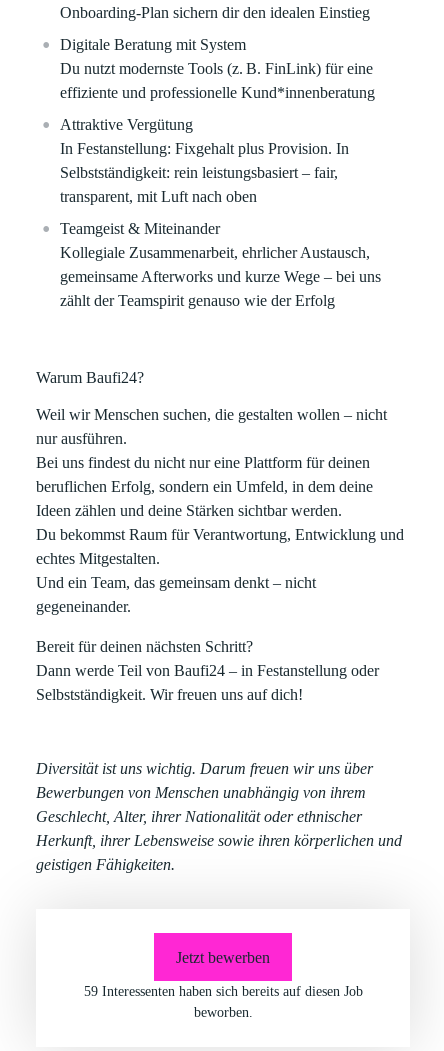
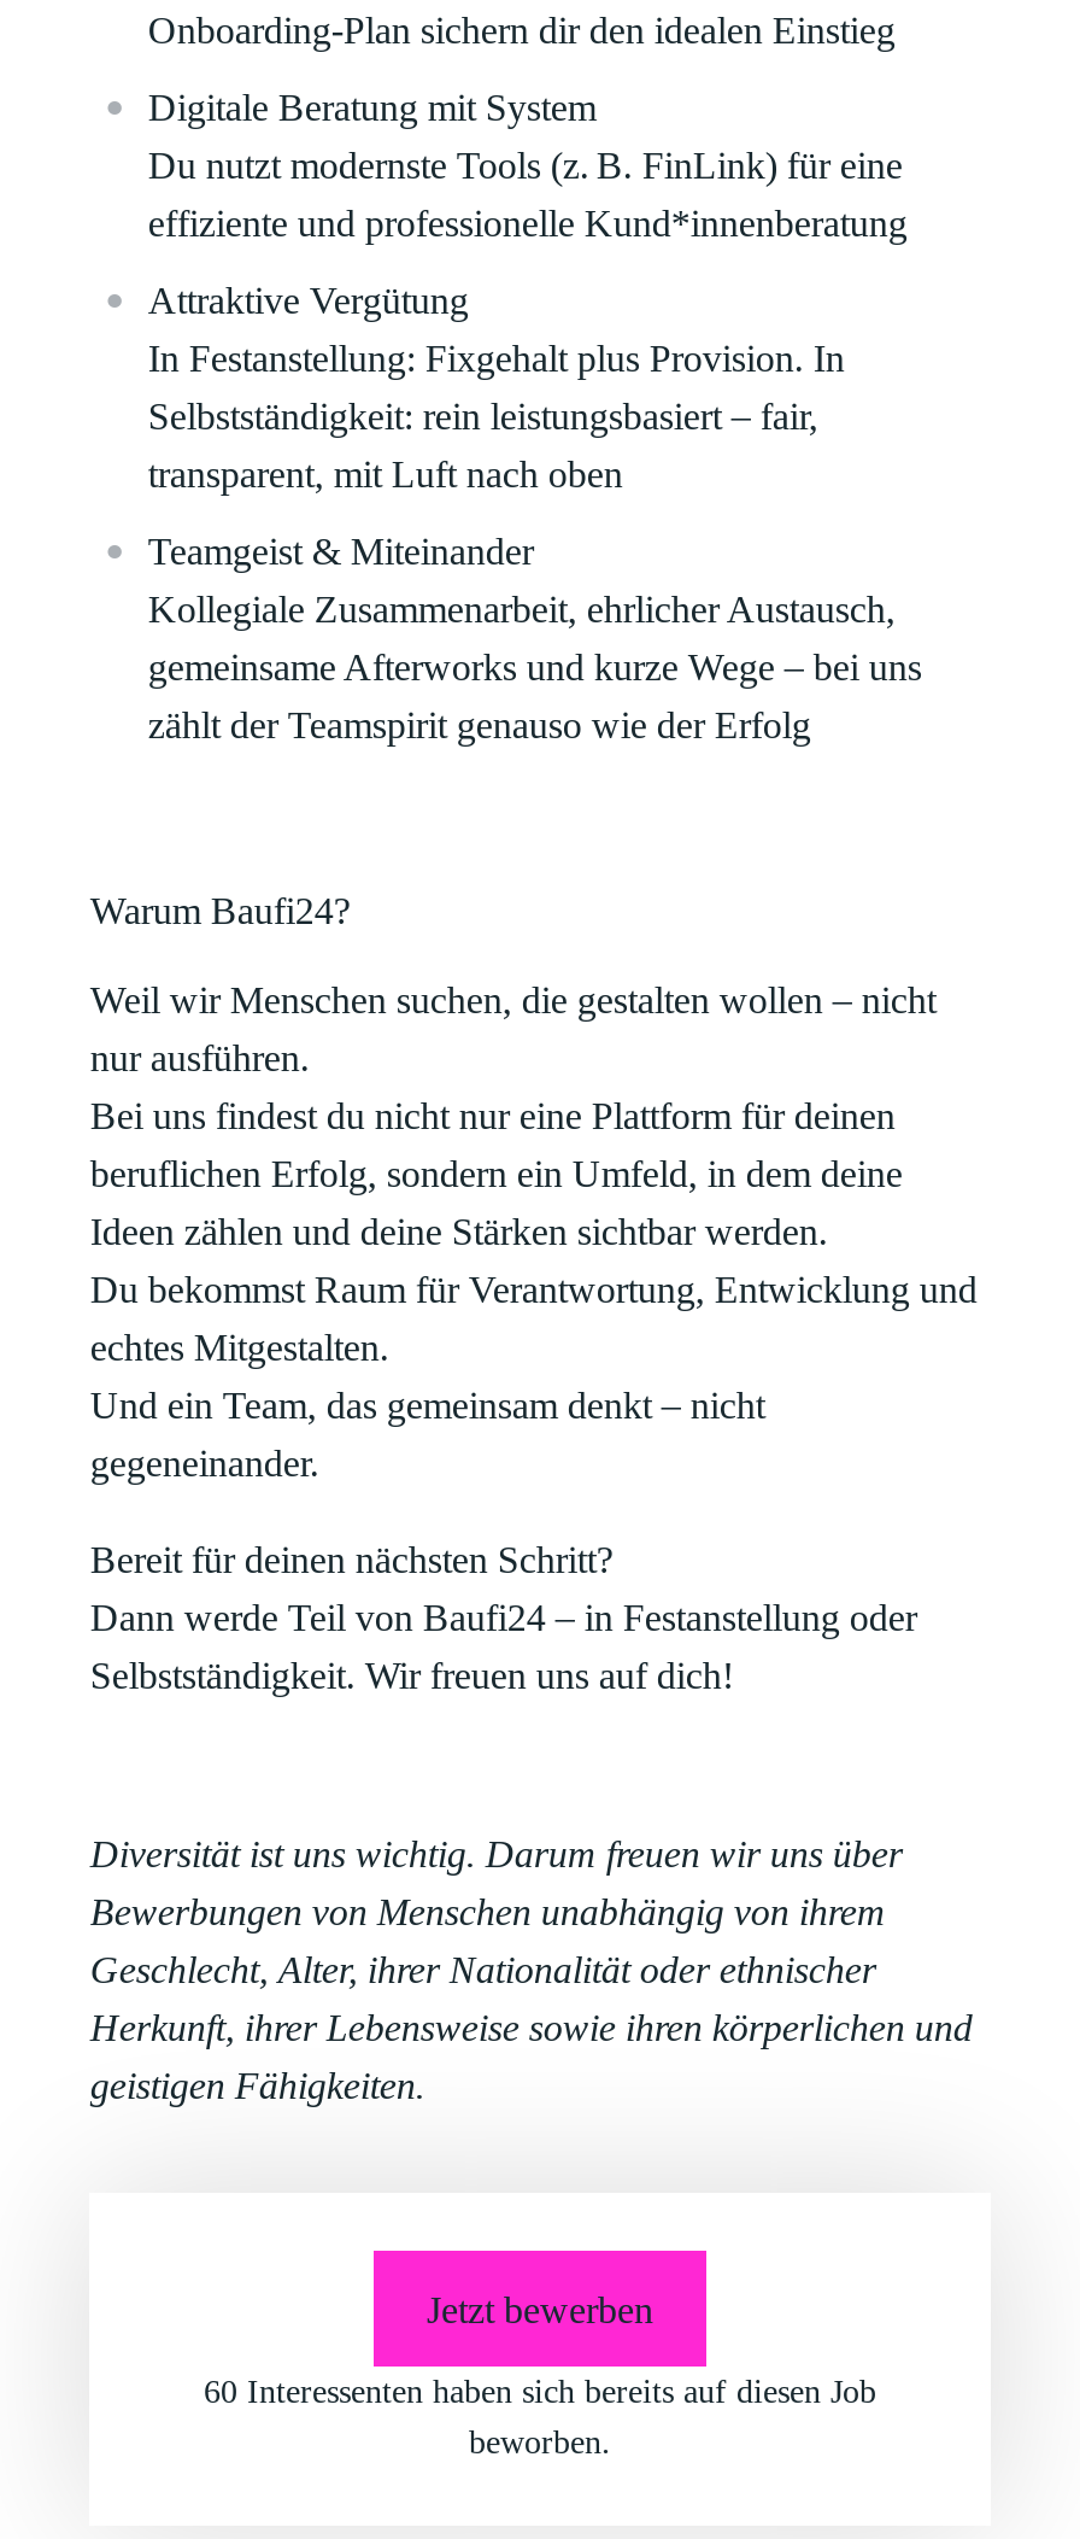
- 59 Interessenten haben sich bereits auf diesen Job
+ 60 Interessenten haben sich bereits auf diesen Job
